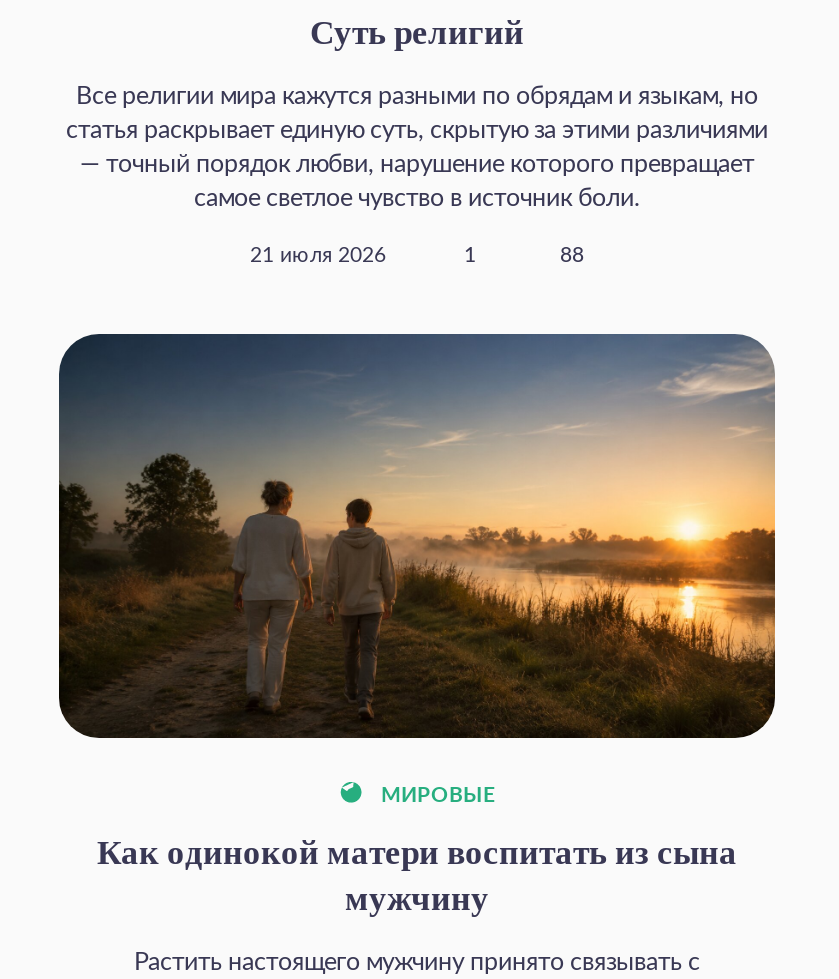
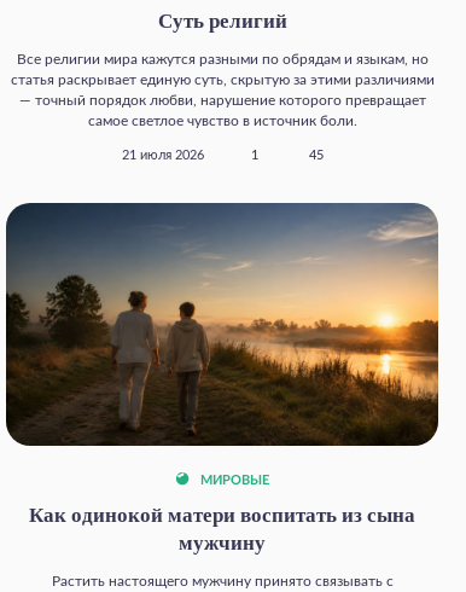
- 88
+ 45
